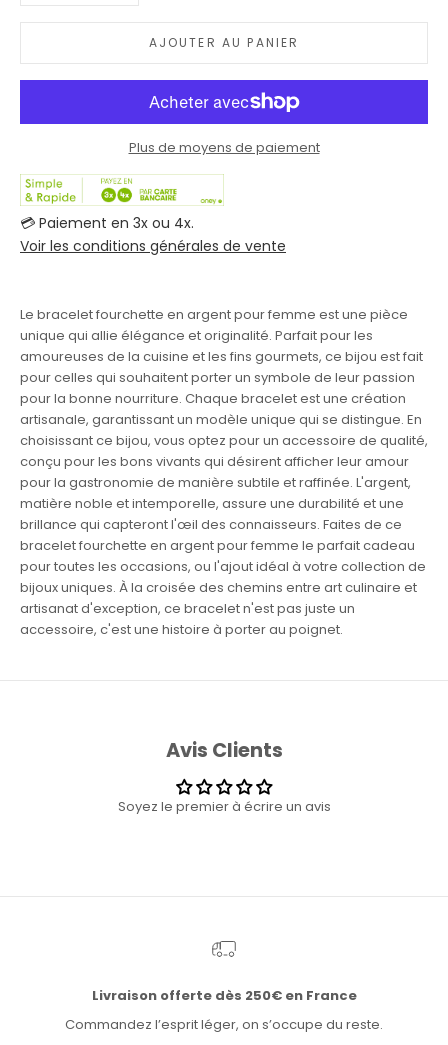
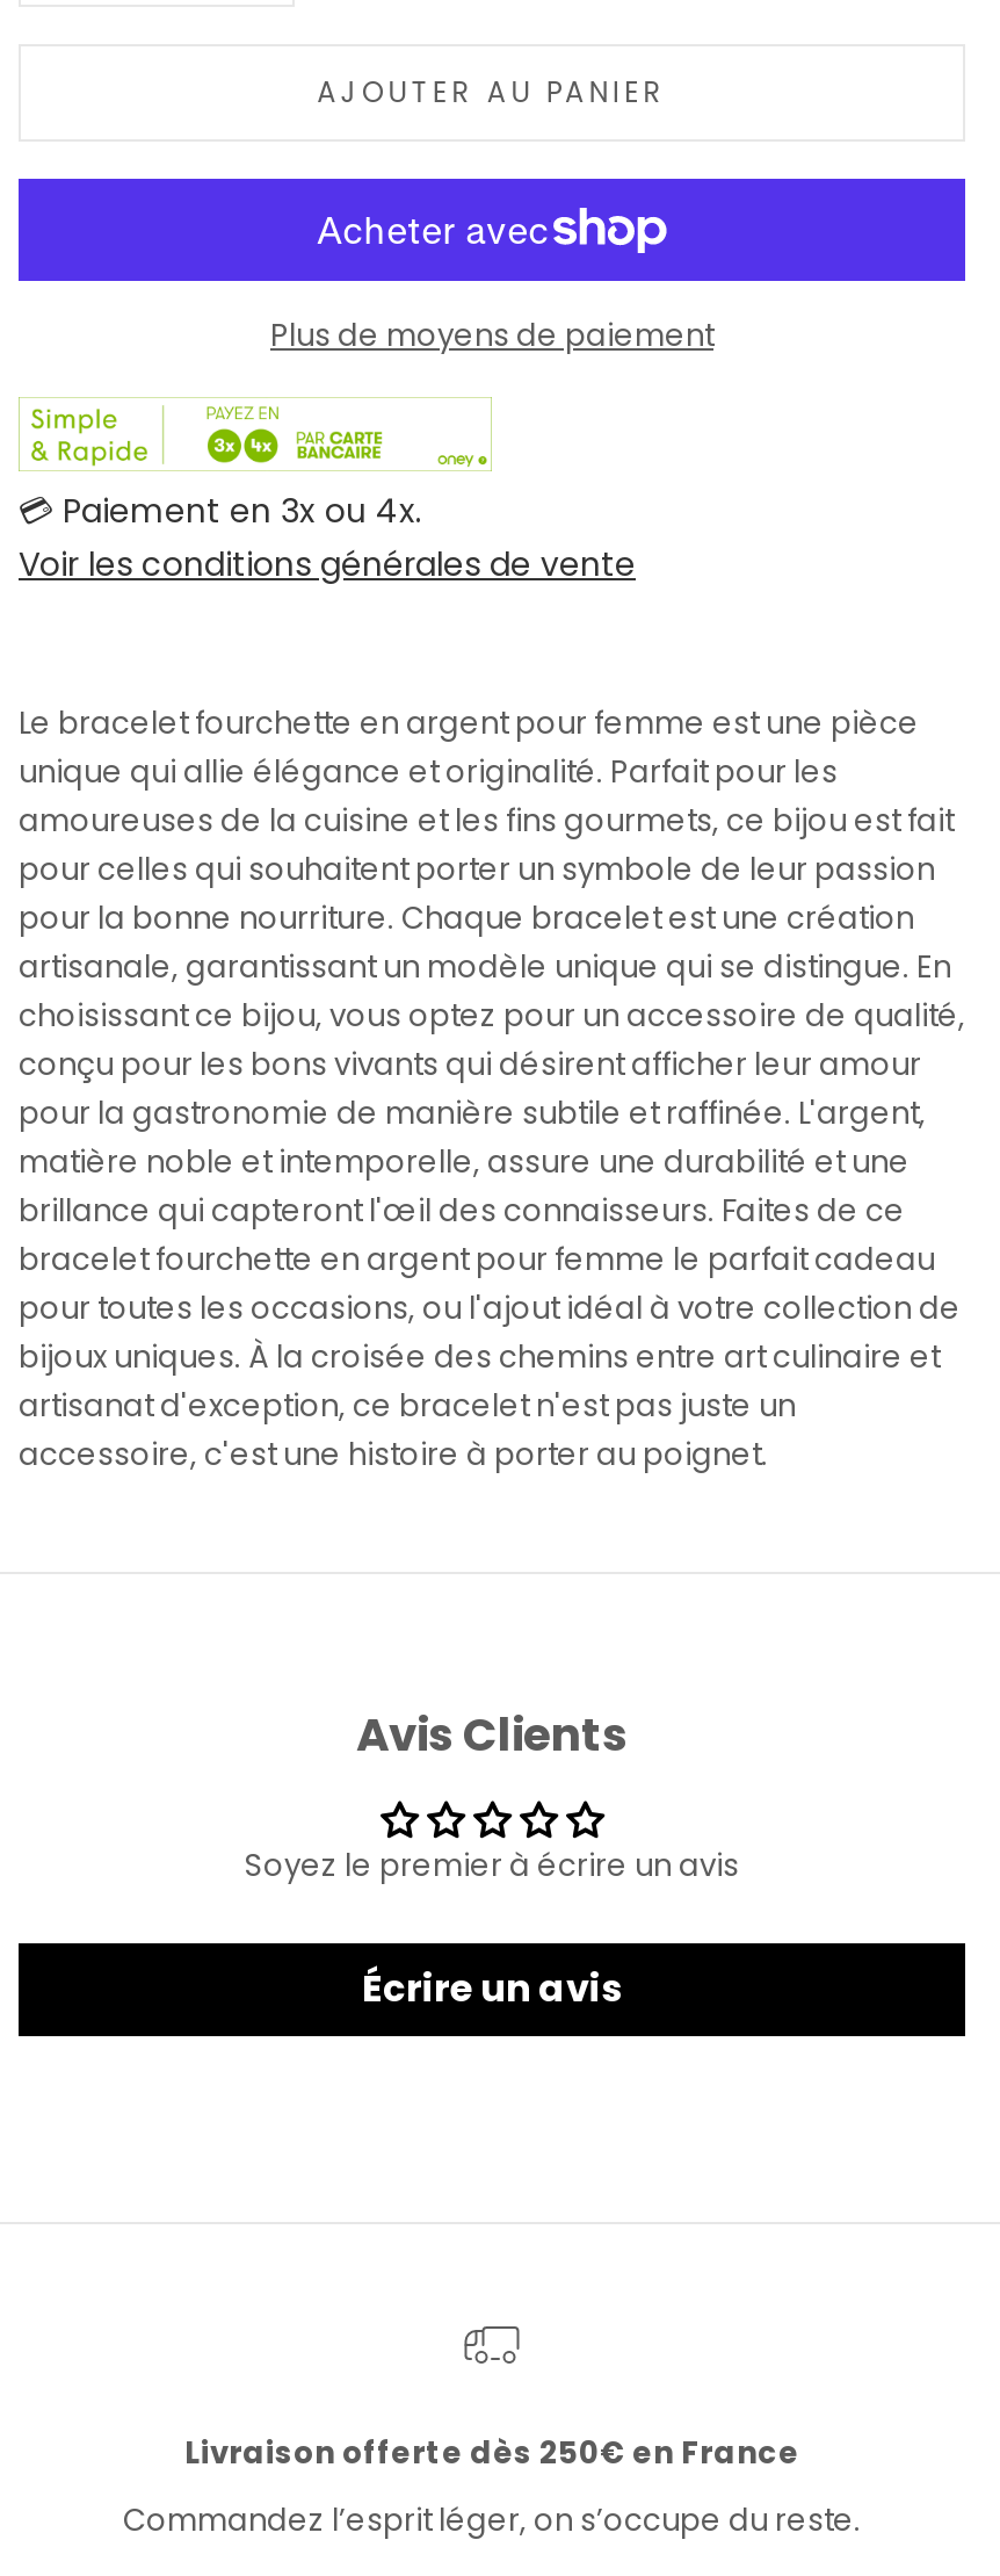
+ Écrire un avis
